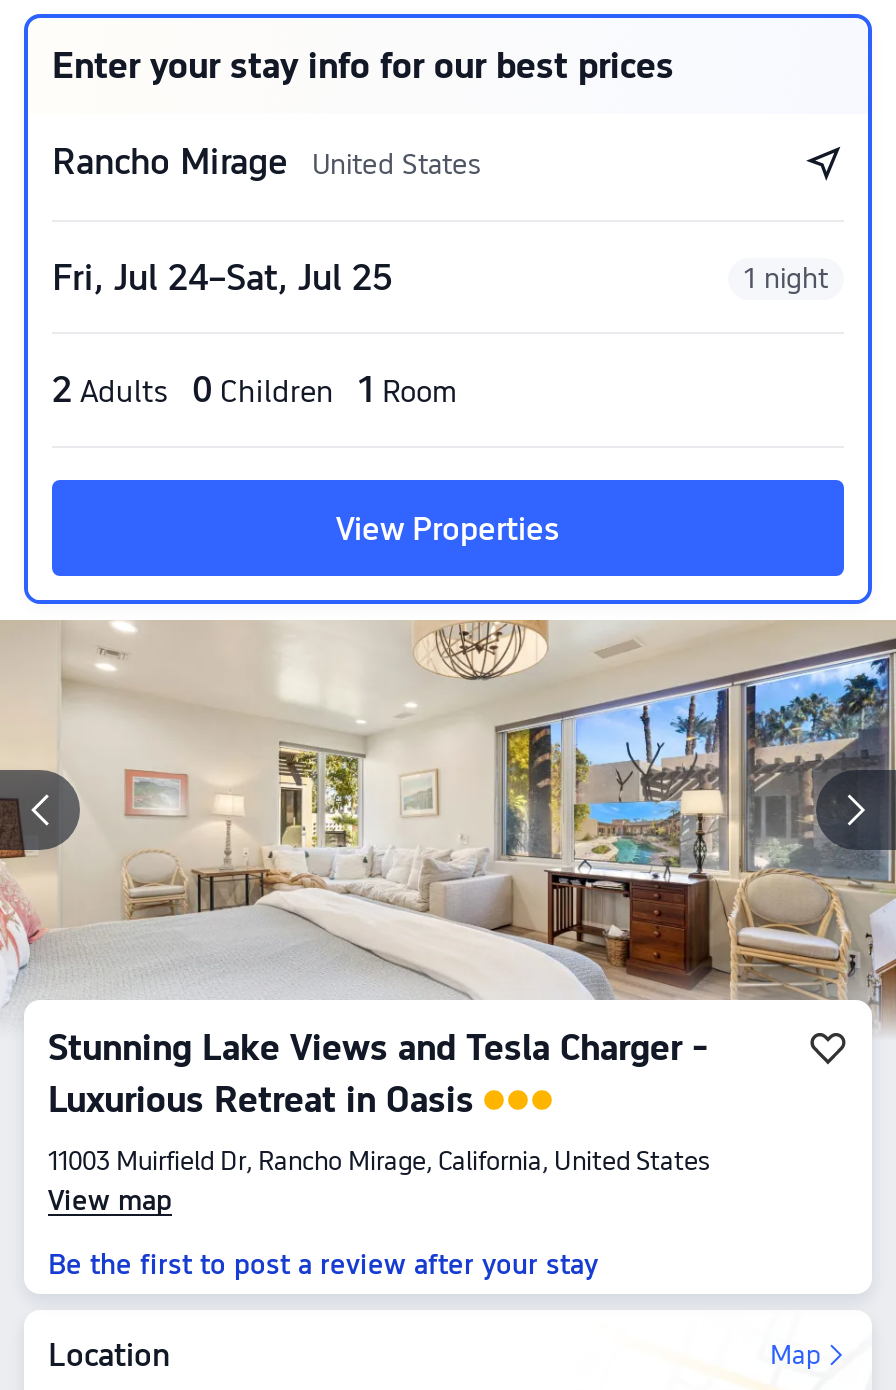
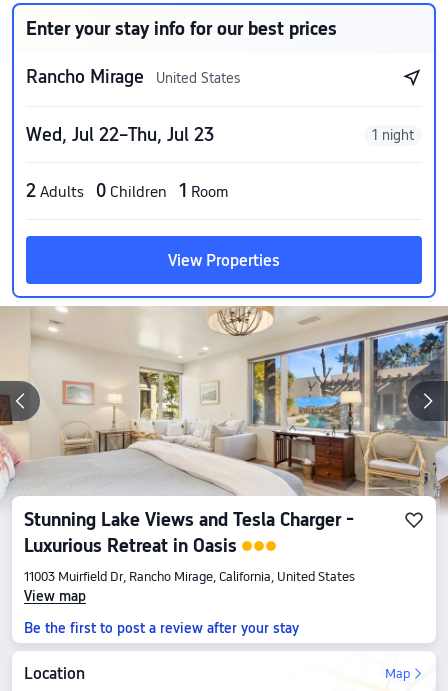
- Fri, Jul 24–Sat, Jul 25
+ Wed, Jul 22–Thu, Jul 23
